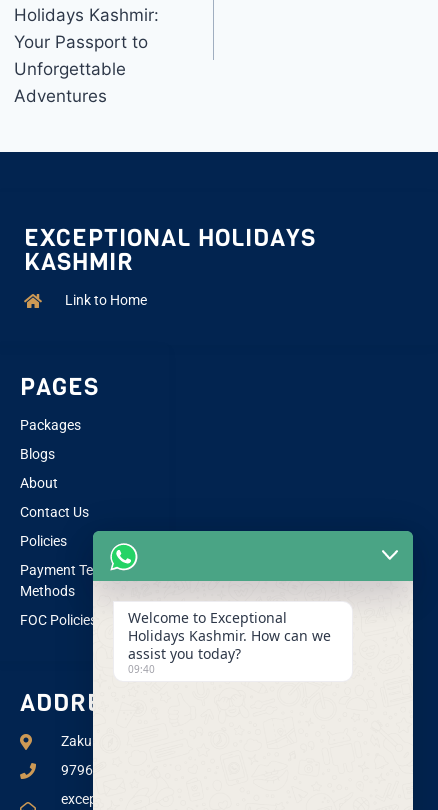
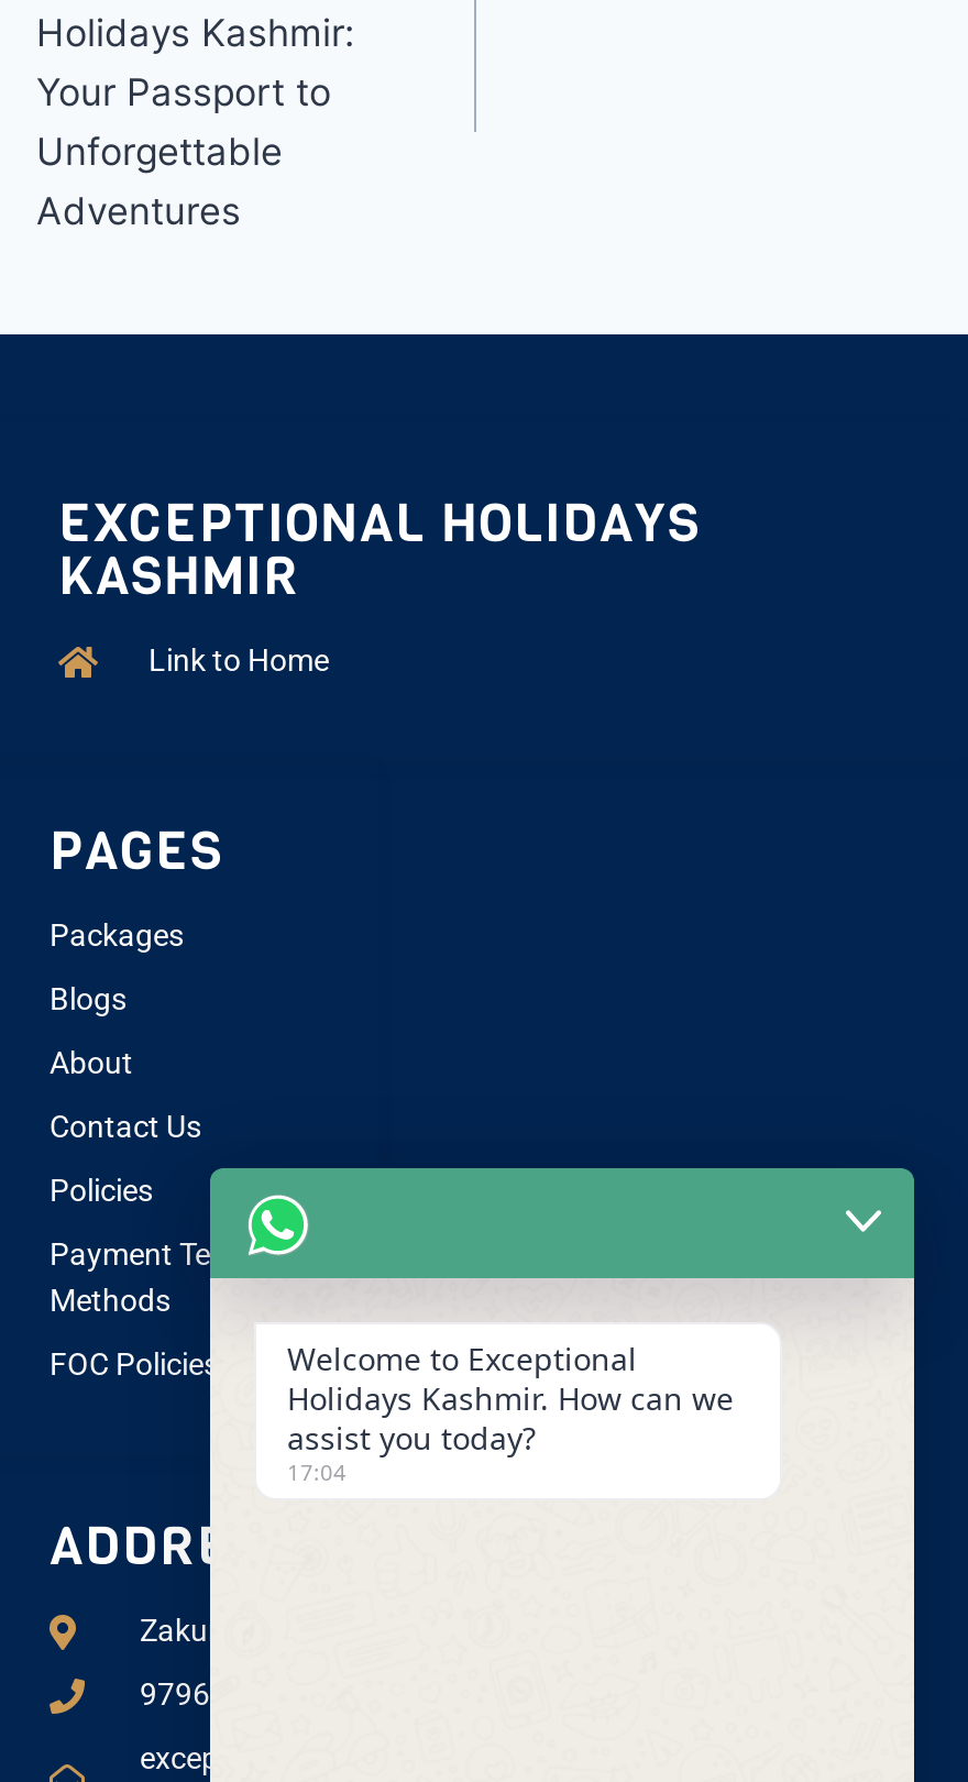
- 09:40
+ 17:04
